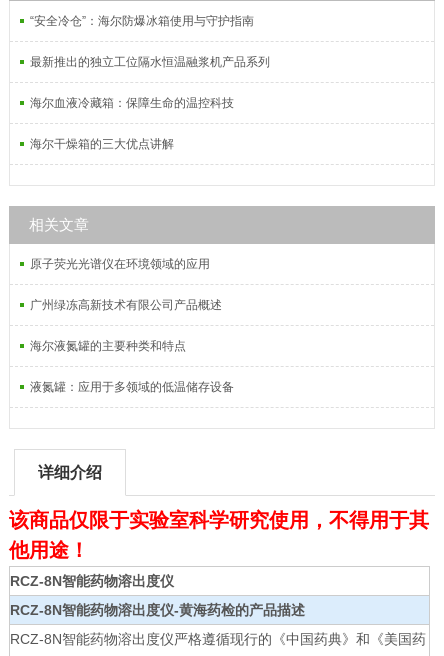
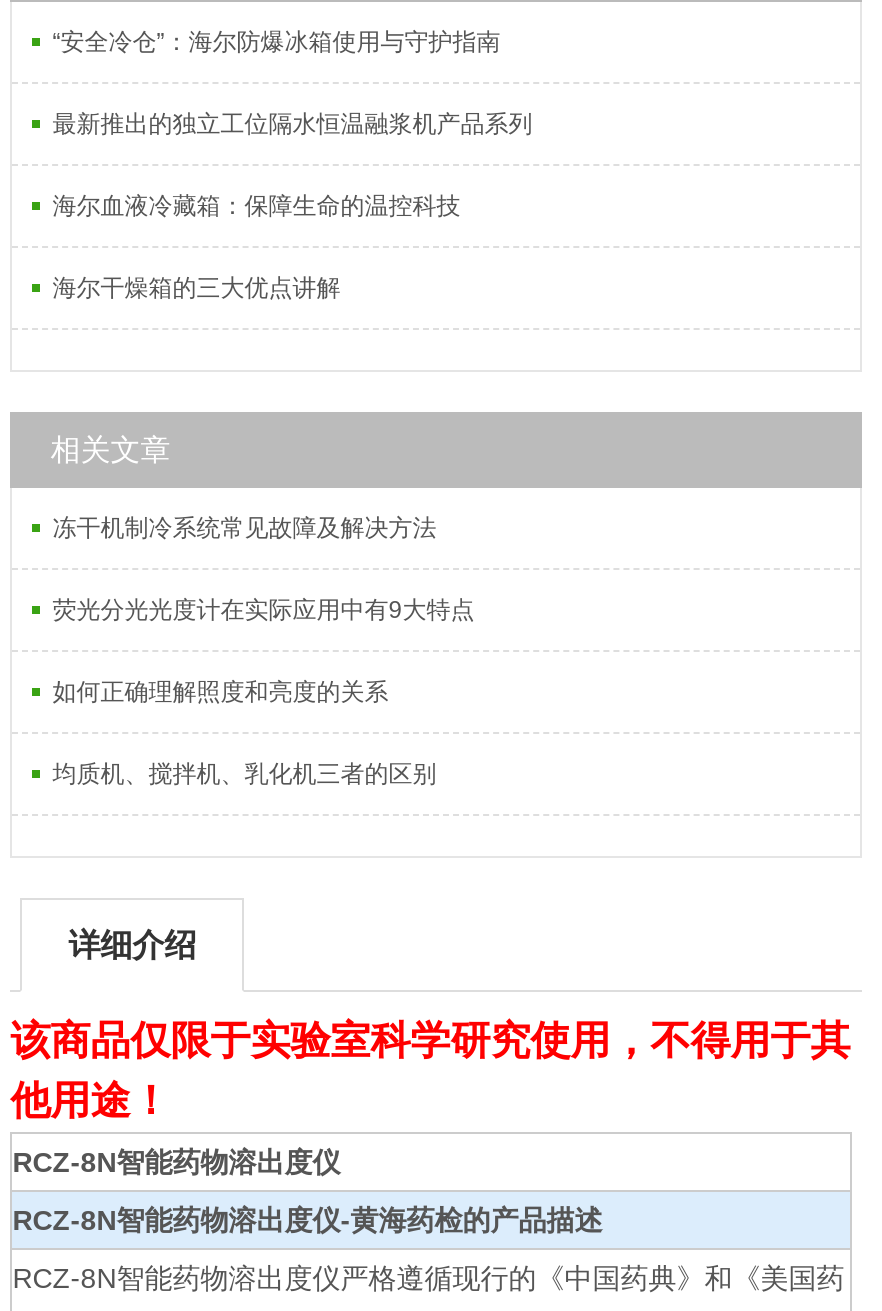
- 原子荧光光谱仪在环境领域的应用
+ 冻干机制冷系统常见故障及解决方法

- 广州绿冻高新技术有限公司产品概述
+ 荧光分光光度计在实际应用中有9大特点

- 海尔液氮罐的主要种类和特点
+ 如何正确理解照度和亮度的关系

- 液氮罐：应用于多领域的低温储存设备
+ 均质机、搅拌机、乳化机三者的区别
